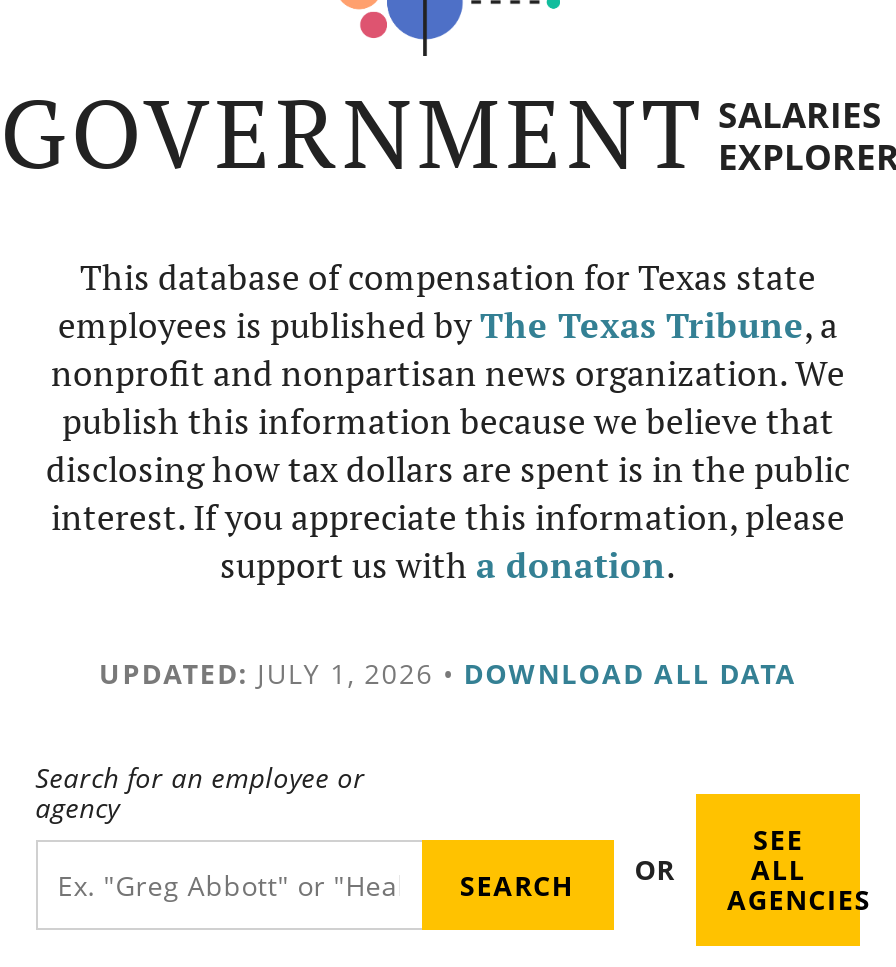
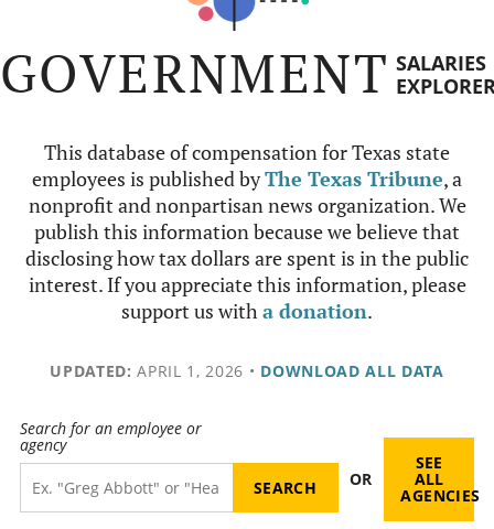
- UPDATED: JULY 1, 2026 • DOWNLOAD ALL DATA
+ UPDATED: APRIL 1, 2026 • DOWNLOAD ALL DATA
